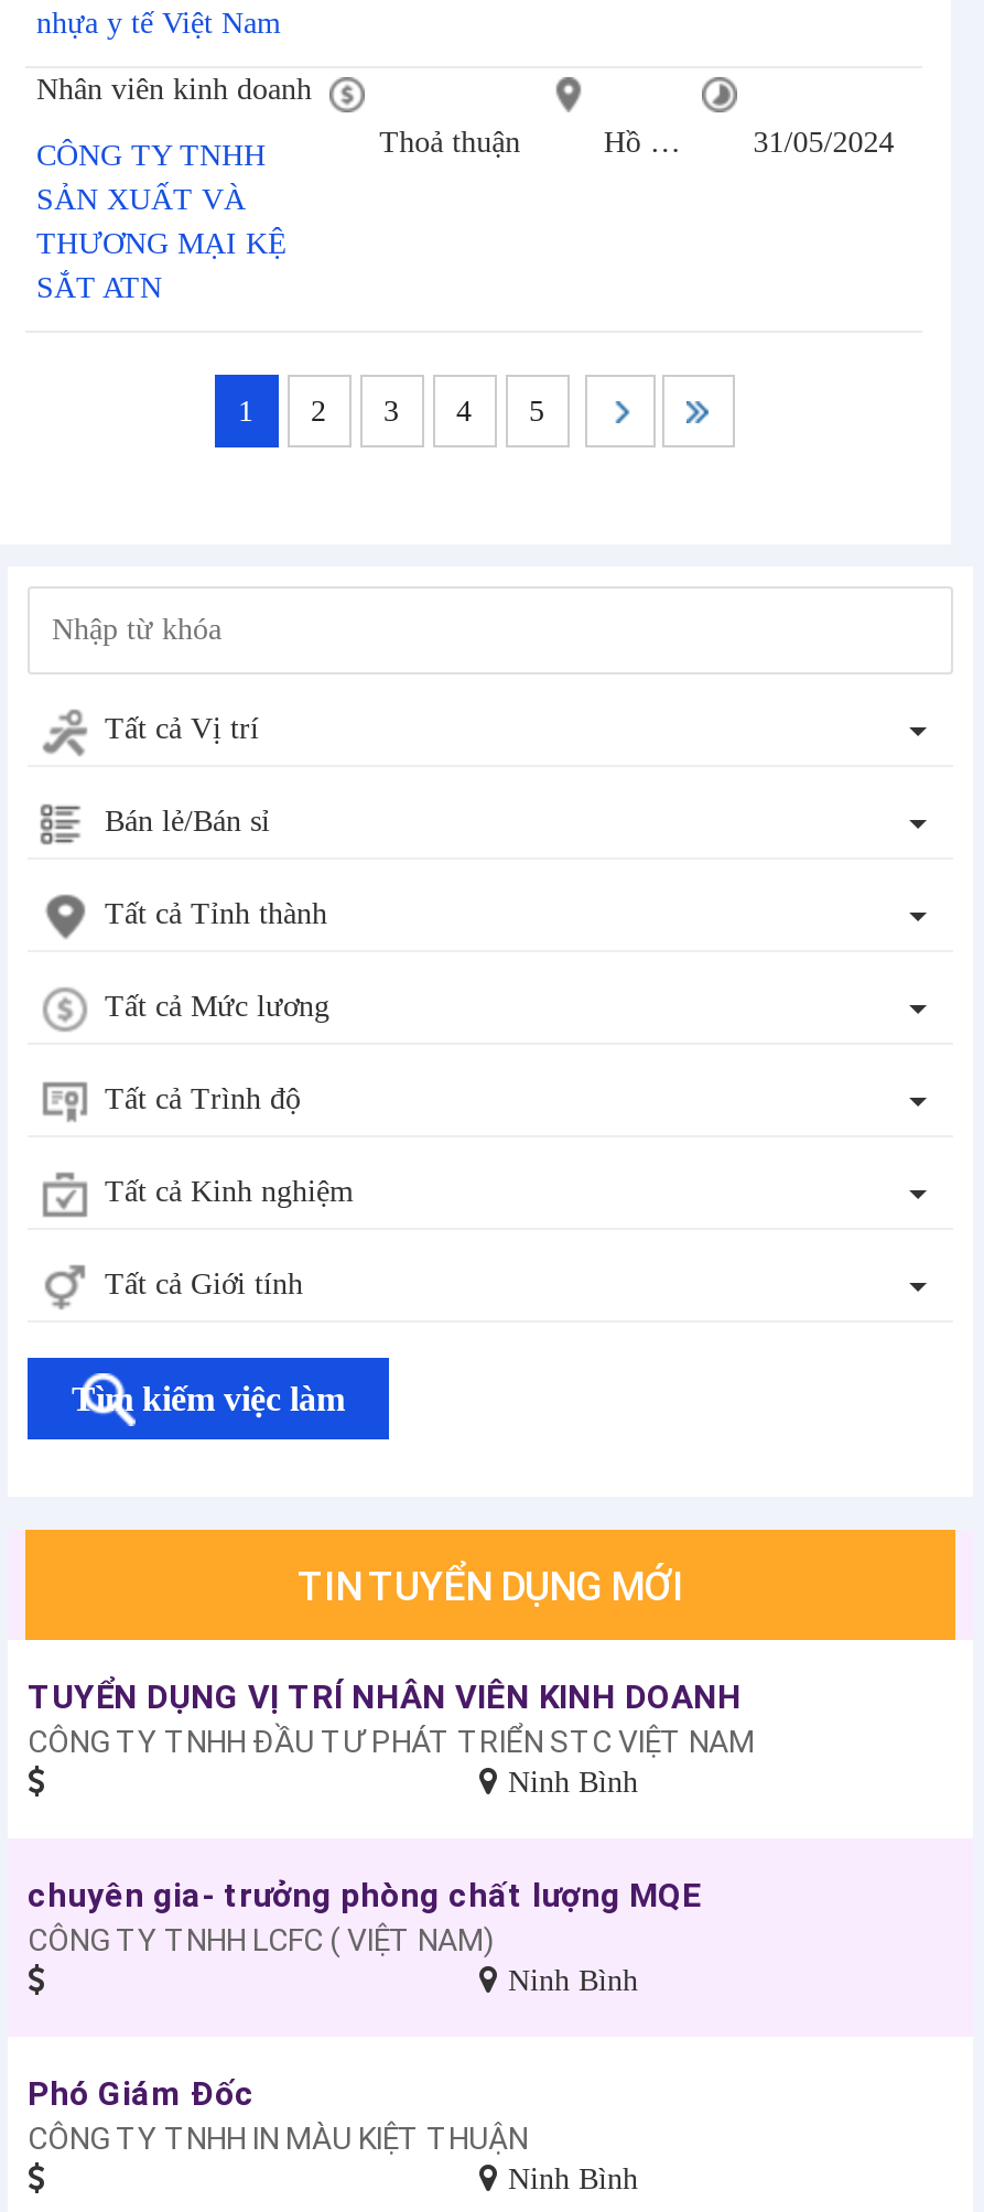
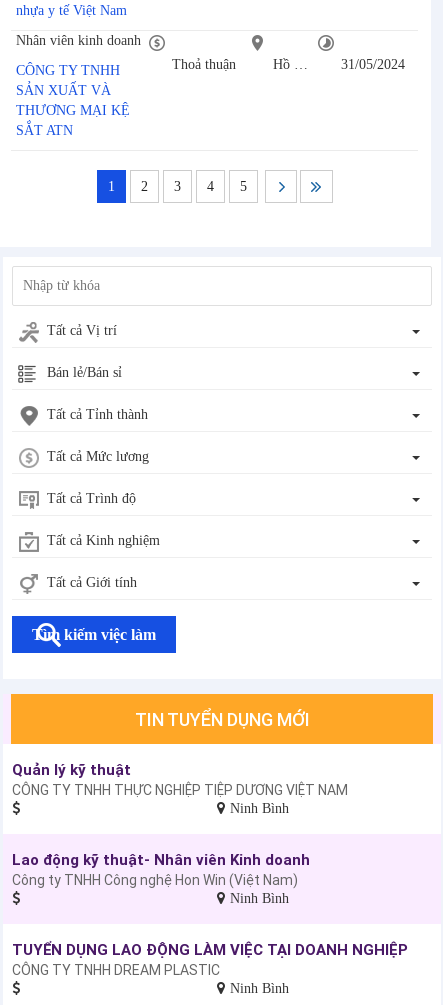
- TUYỂN DỤNG VỊ TRÍ NHÂN VIÊN KINH DOANH
- CÔNG TY TNHH ĐẦU TƯ PHÁT TRIỂN STC VIỆT NAM
+ Quản lý kỹ thuật
+ CÔNG TY TNHH THỰC NGHIỆP TIỆP DƯƠNG VIỆT NAM

- chuyên gia- trưởng phòng chất lượng MQE
- CÔNG TY TNHH LCFC ( VIỆT NAM)
+ Lao động kỹ thuật- Nhân viên Kinh doanh
+ Công ty TNHH Công nghệ Hon Win (Việt Nam)

- Phó Giám Đốc
- CÔNG TY TNHH IN MÀU KIỆT THUẬN
+ TUYỂN DỤNG LAO ĐỘNG LÀM VIỆC TẠI DOANH NGHIỆP
+ CÔNG TY TNHH DREAM PLASTIC
